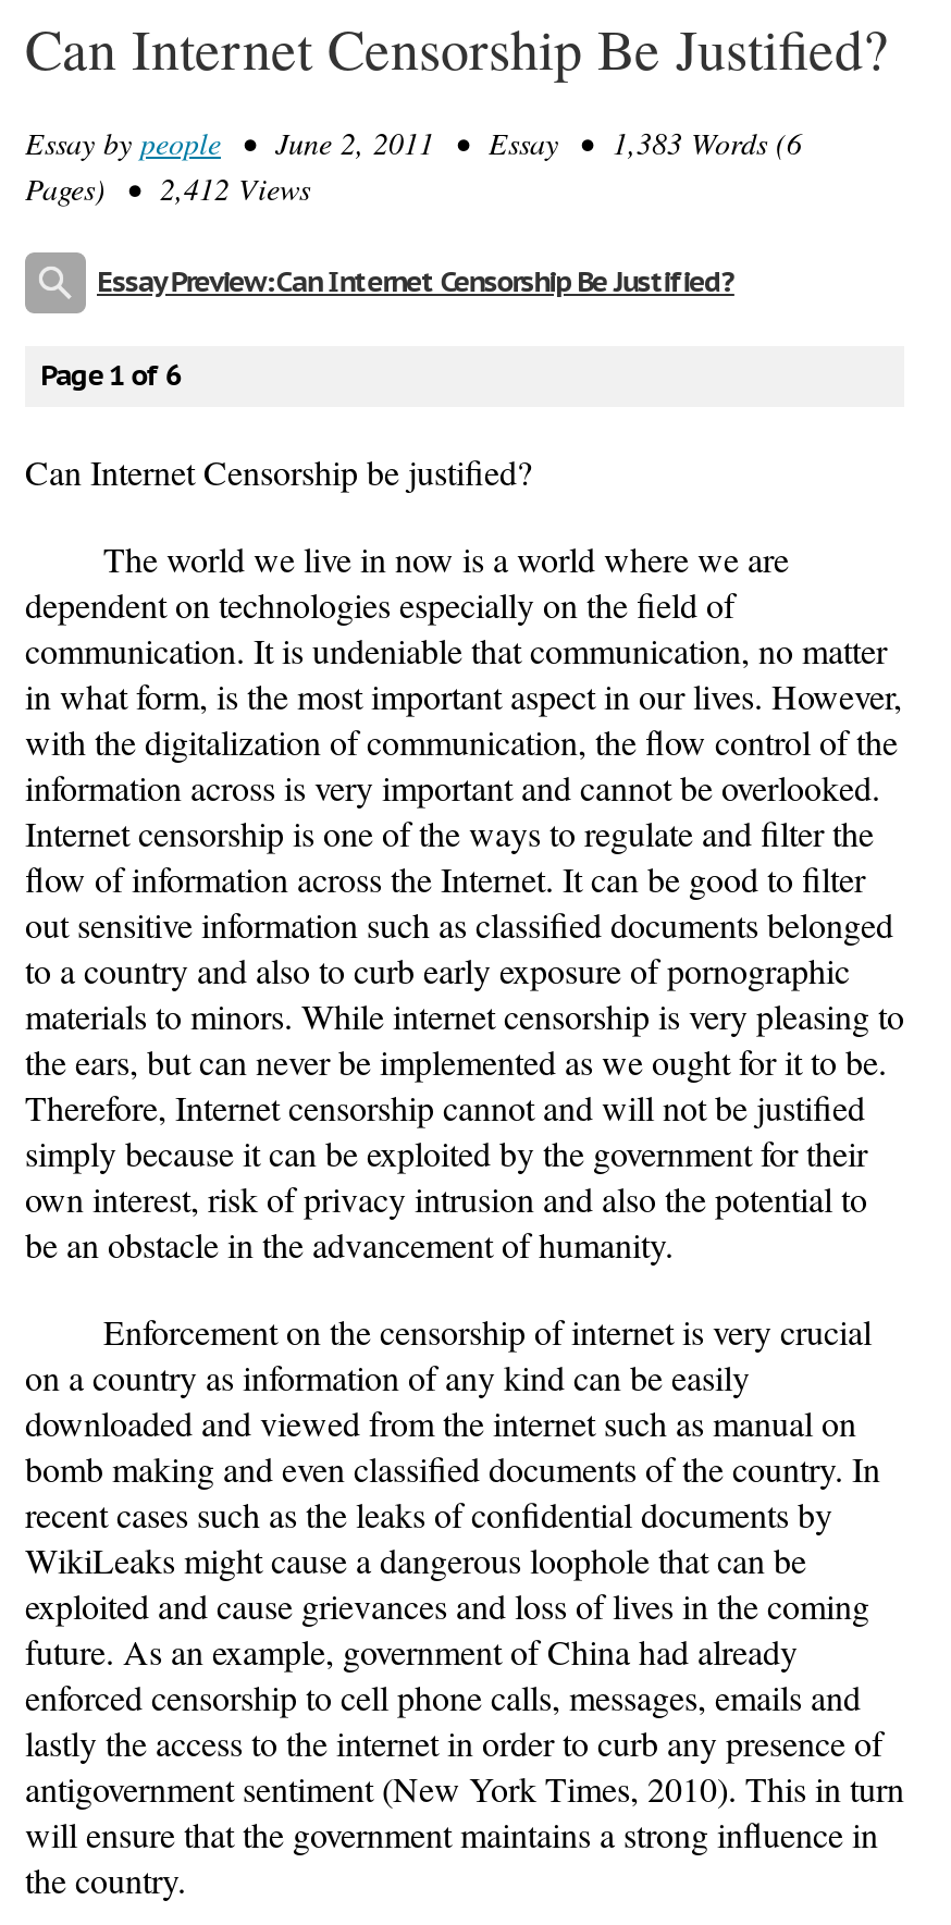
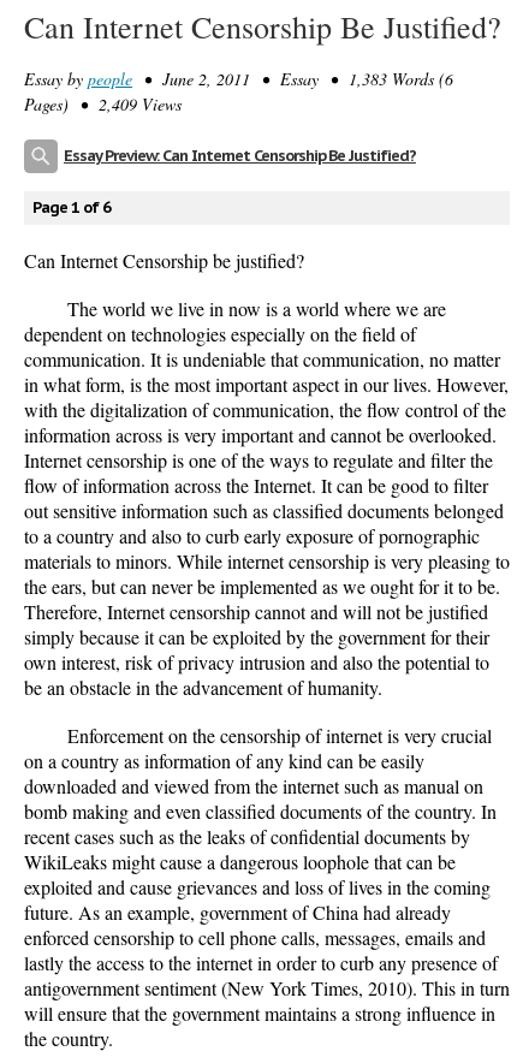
- Pages) • 2,412 Views
+ Pages) • 2,409 Views
